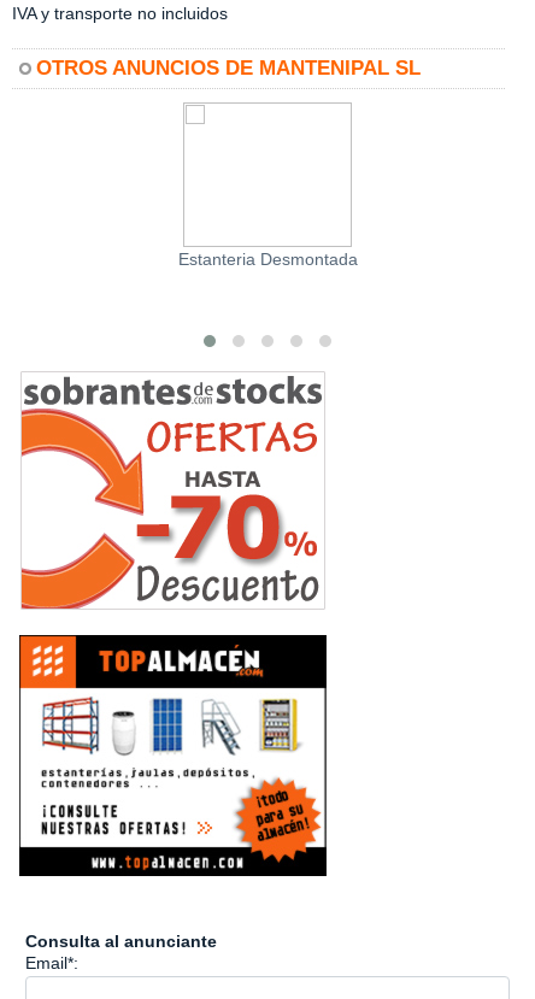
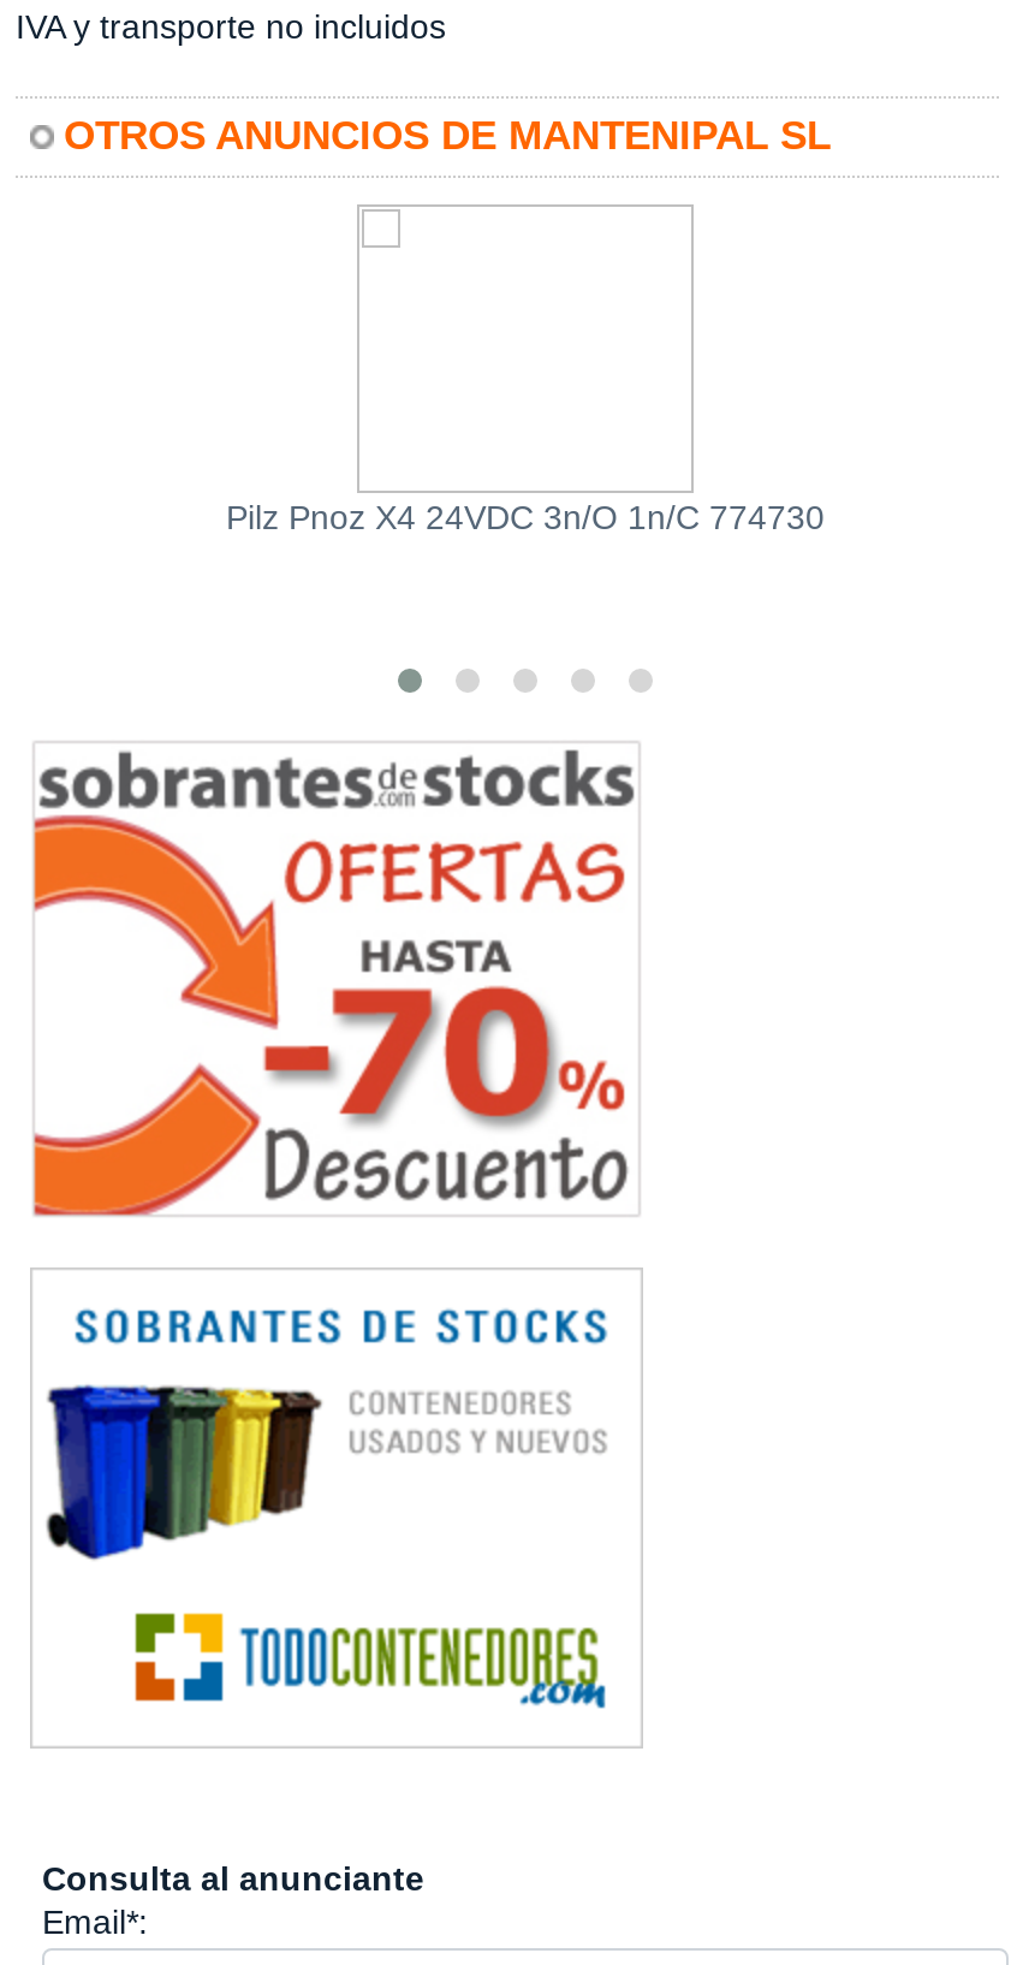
- Estanteria Desmontada
+ Pilz Pnoz X4 24VDC 3n/O 1n/C 774730

- [image]
+ [image]
